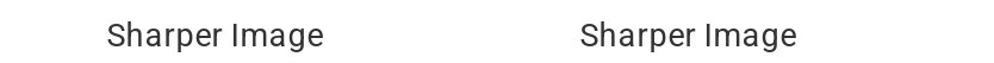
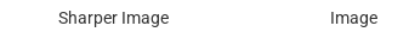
- Sharper Image
+ Image
